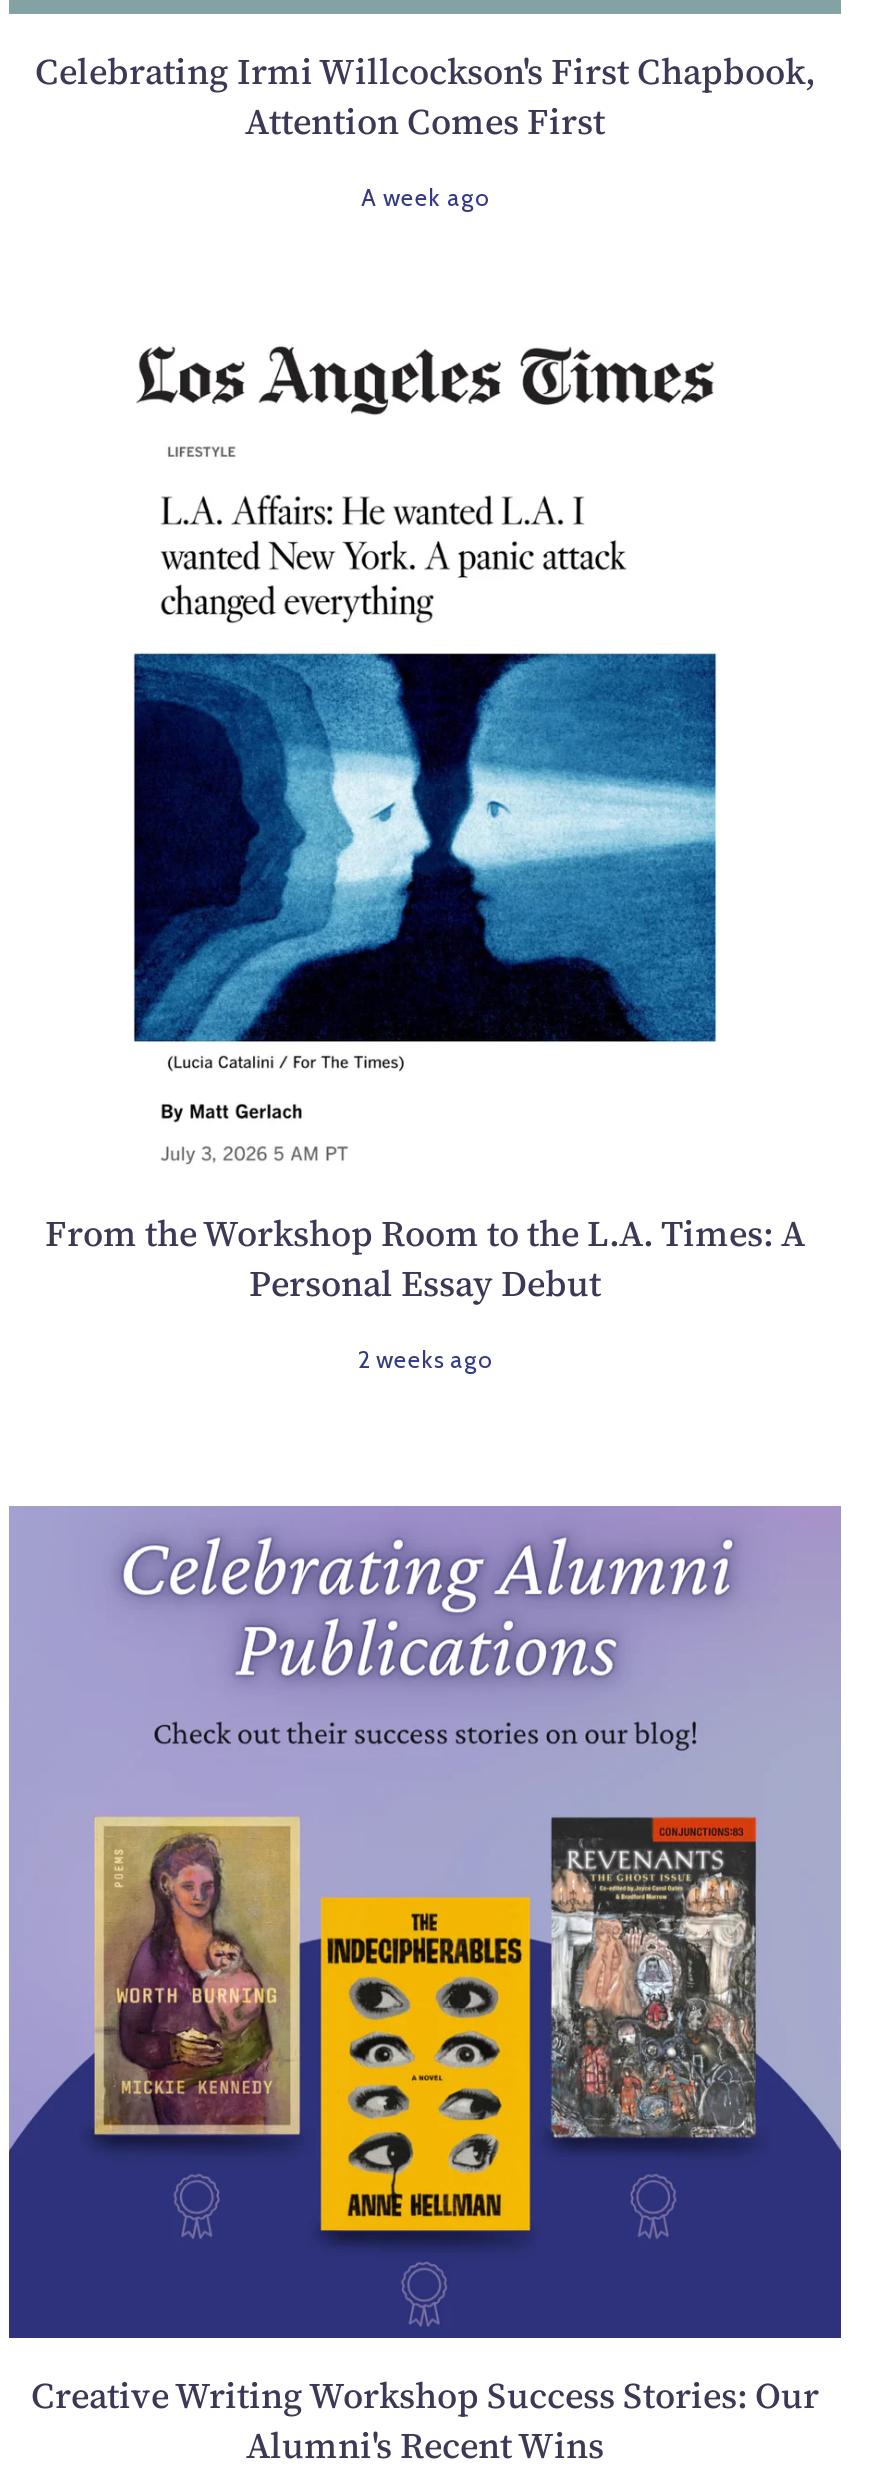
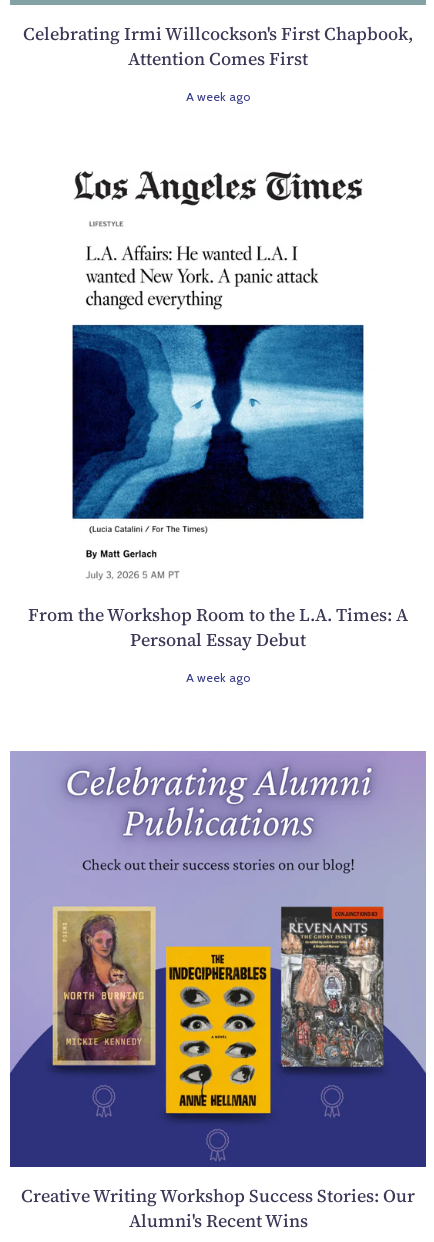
- 2 weeks ago
+ A week ago
